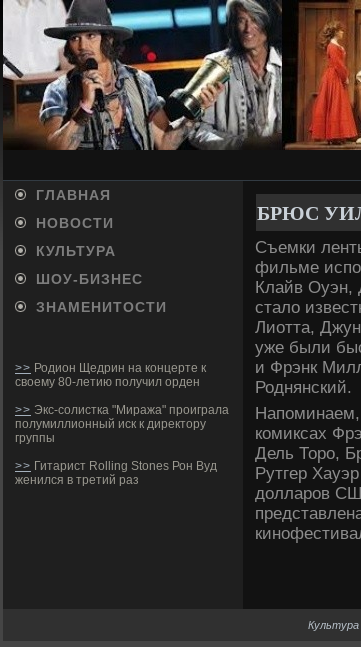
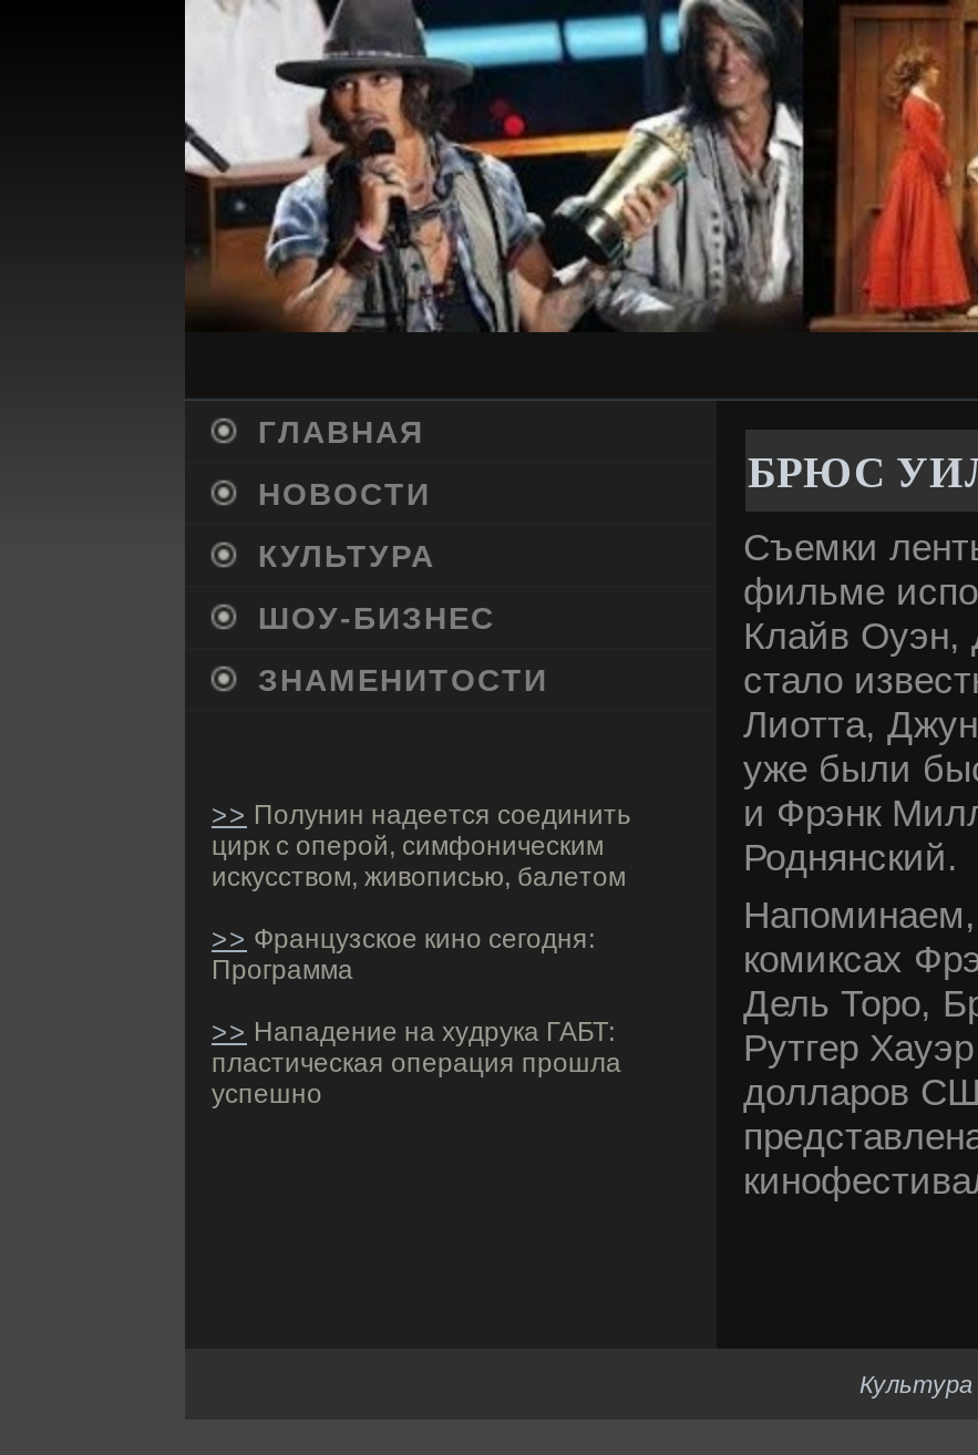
- >> Родион Щедрин на концерте к
- своему 80-летию получил орден
+ >> Полунин надеется соединить
+ цирк с оперой, симфоническим
+ искусством, живописью, балетом

- >> Экс-солистка "Миража" проиграла
- полумиллионный иск к директору
- группы
+ >> Французское кино сегодня:
+ Программа

- >> Гитарист Rolling Stones Рон Вуд
- женился в третий раз
+ >> Нападение на худрука ГАБТ:
+ пластическая операция прошла
+ успешно
